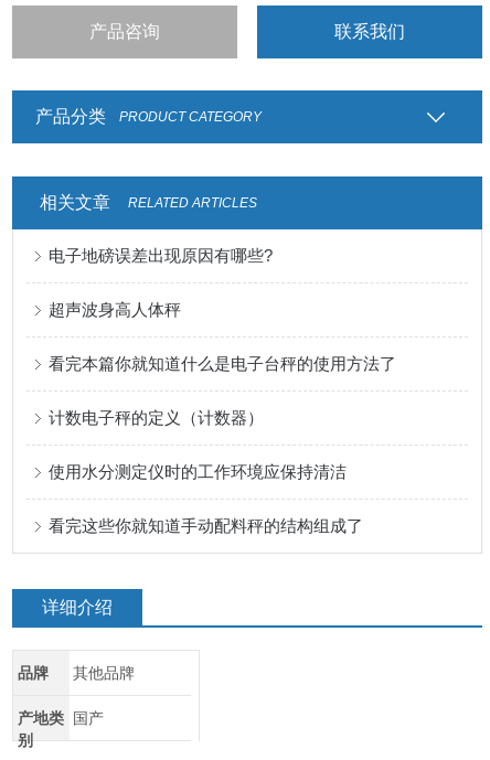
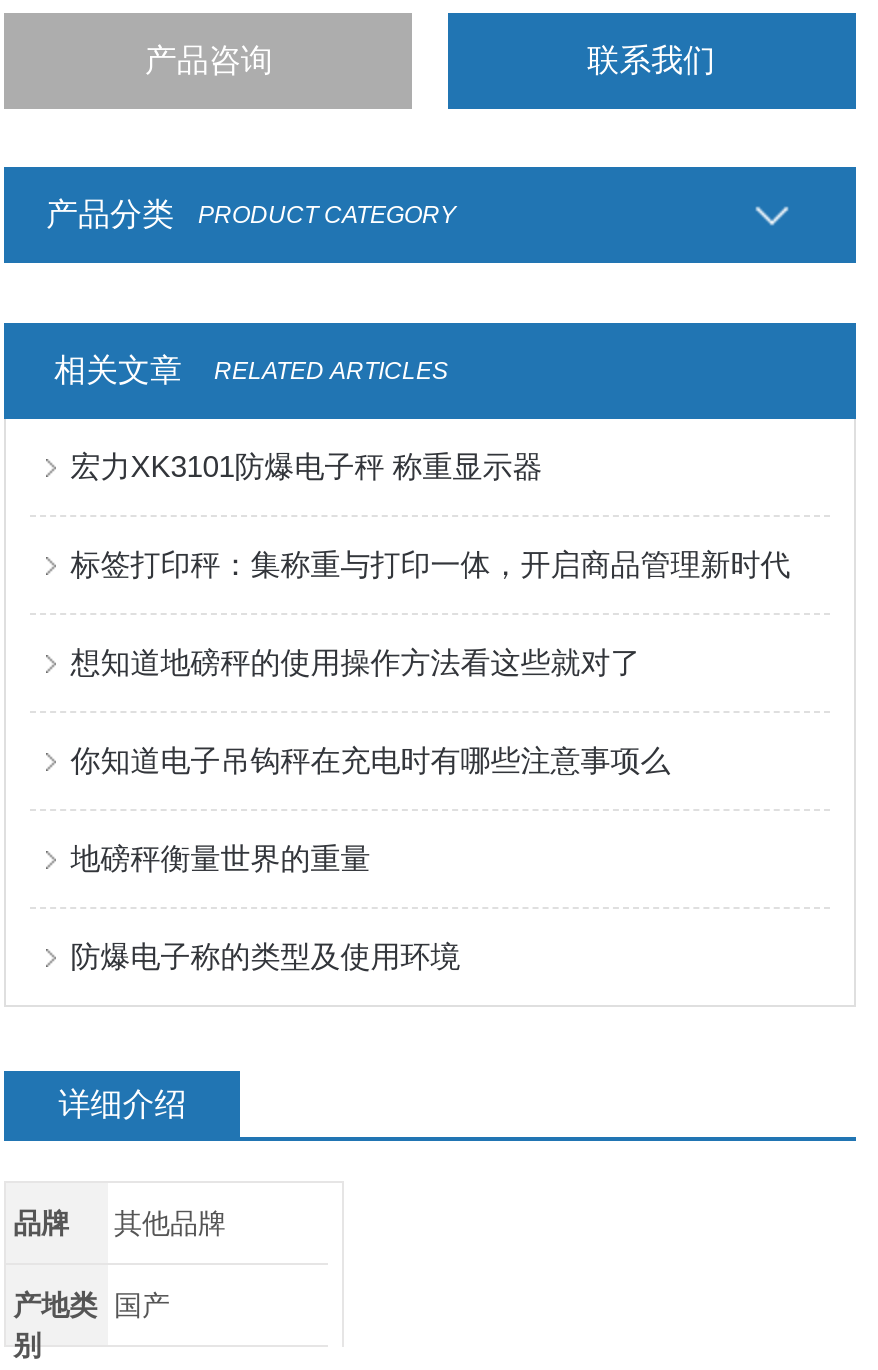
- 电子地磅误差出现原因有哪些?
+ 宏力XK3101防爆电子秤 称重显示器

- 超声波身高人体秤
+ 标签打印秤：集称重与打印一体，开启商品管理新时代

- 看完本篇你就知道什么是电子台秤的使用方法了
+ 想知道地磅秤的使用操作方法看这些就对了

- 计数电子秤的定义（计数器）
+ 你知道电子吊钩秤在充电时有哪些注意事项么

- 使用水分测定仪时的工作环境应保持清洁
+ 地磅秤衡量世界的重量

- 看完这些你就知道手动配料秤的结构组成了
+ 防爆电子称的类型及使用环境
